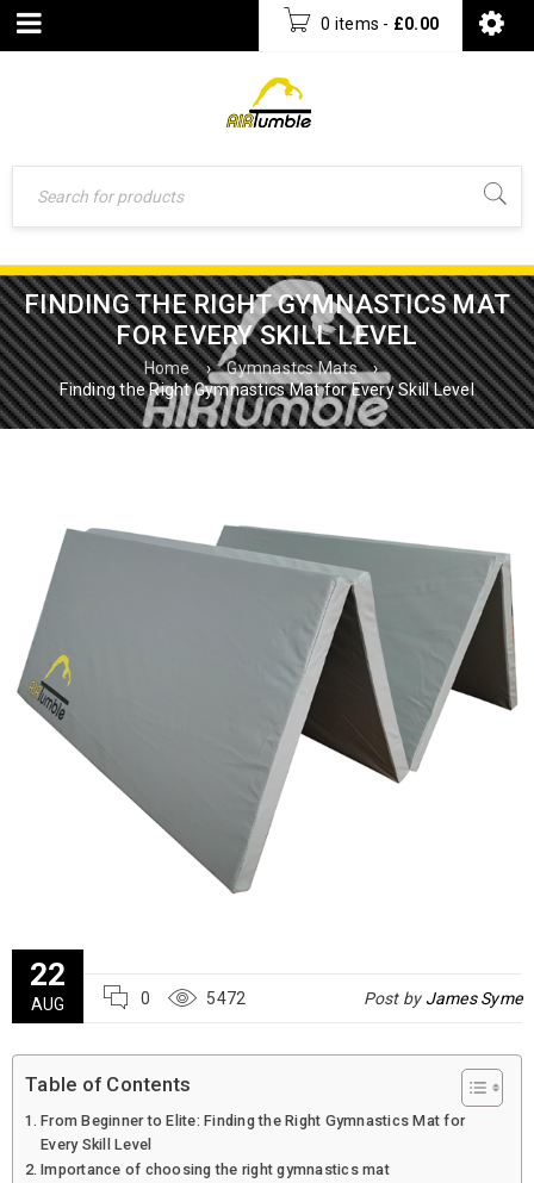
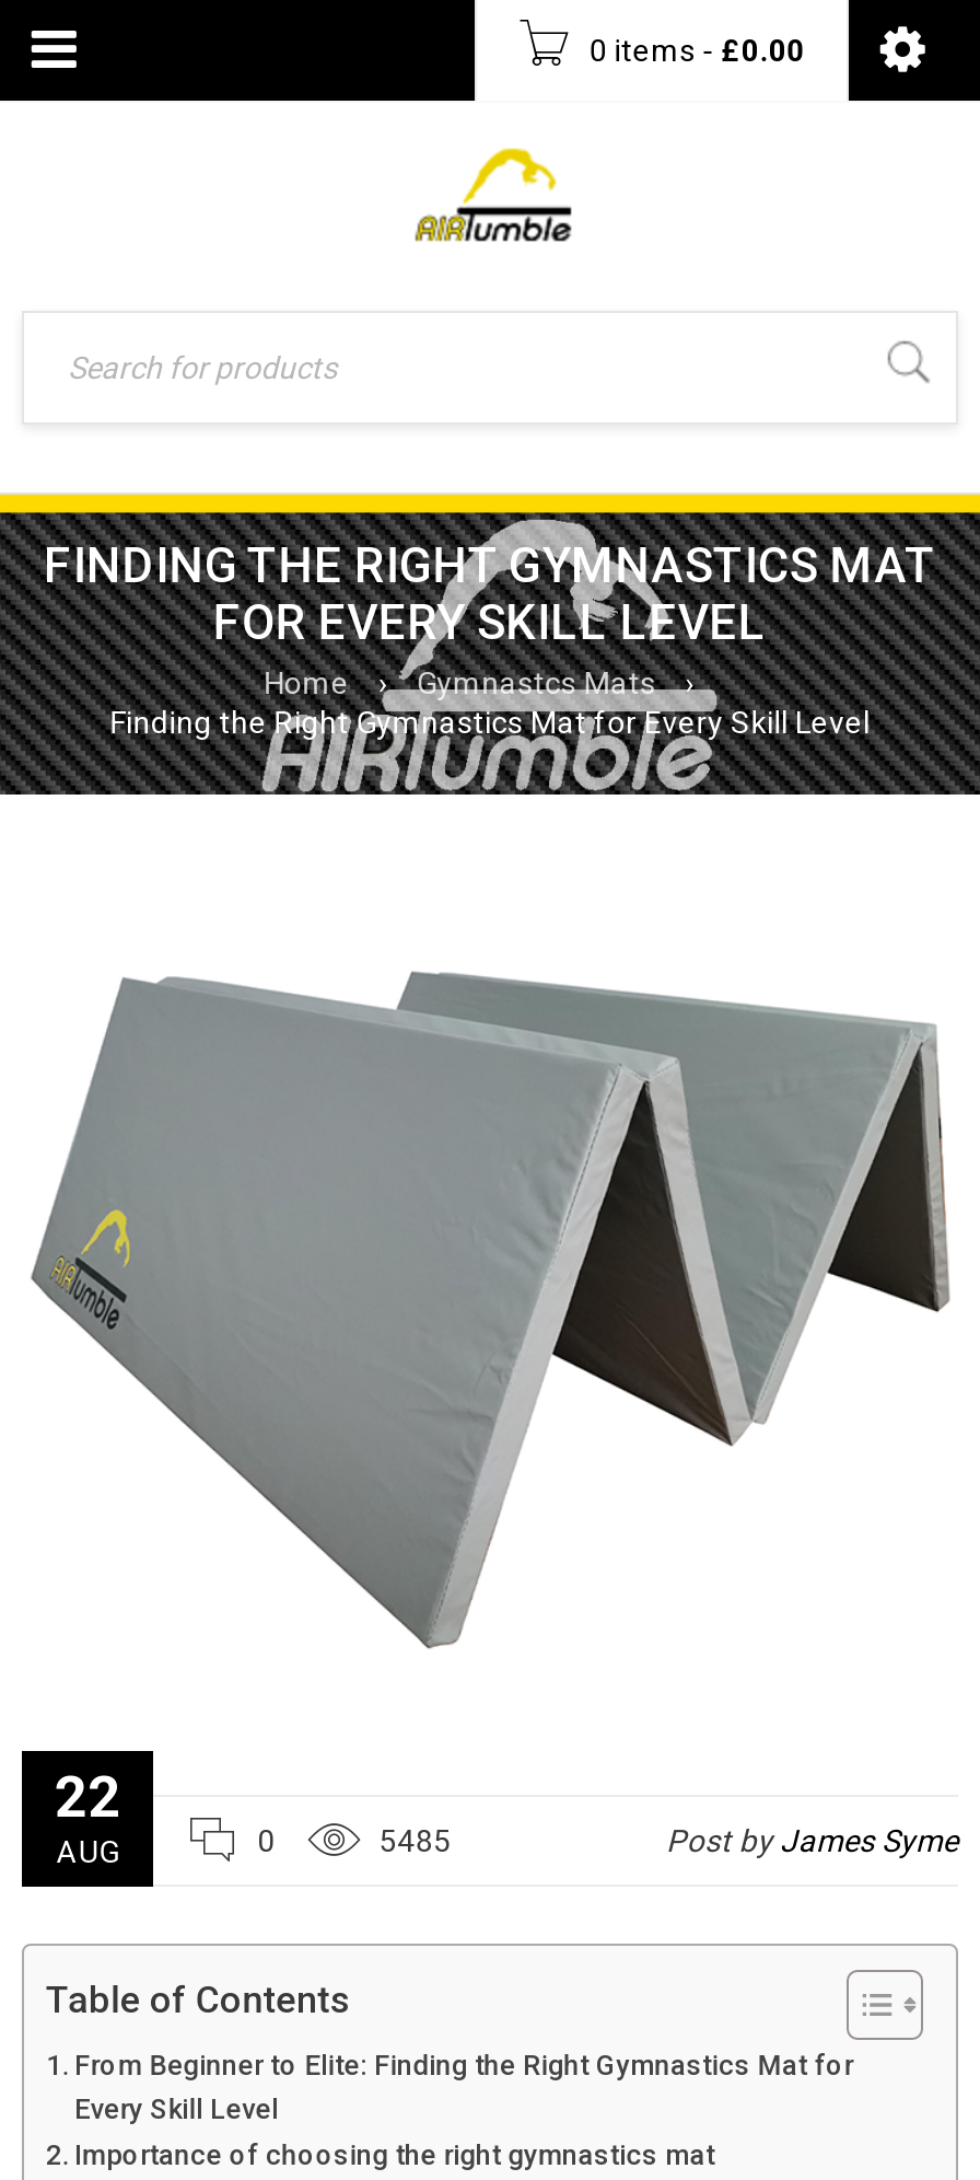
- 5472
+ 5485
